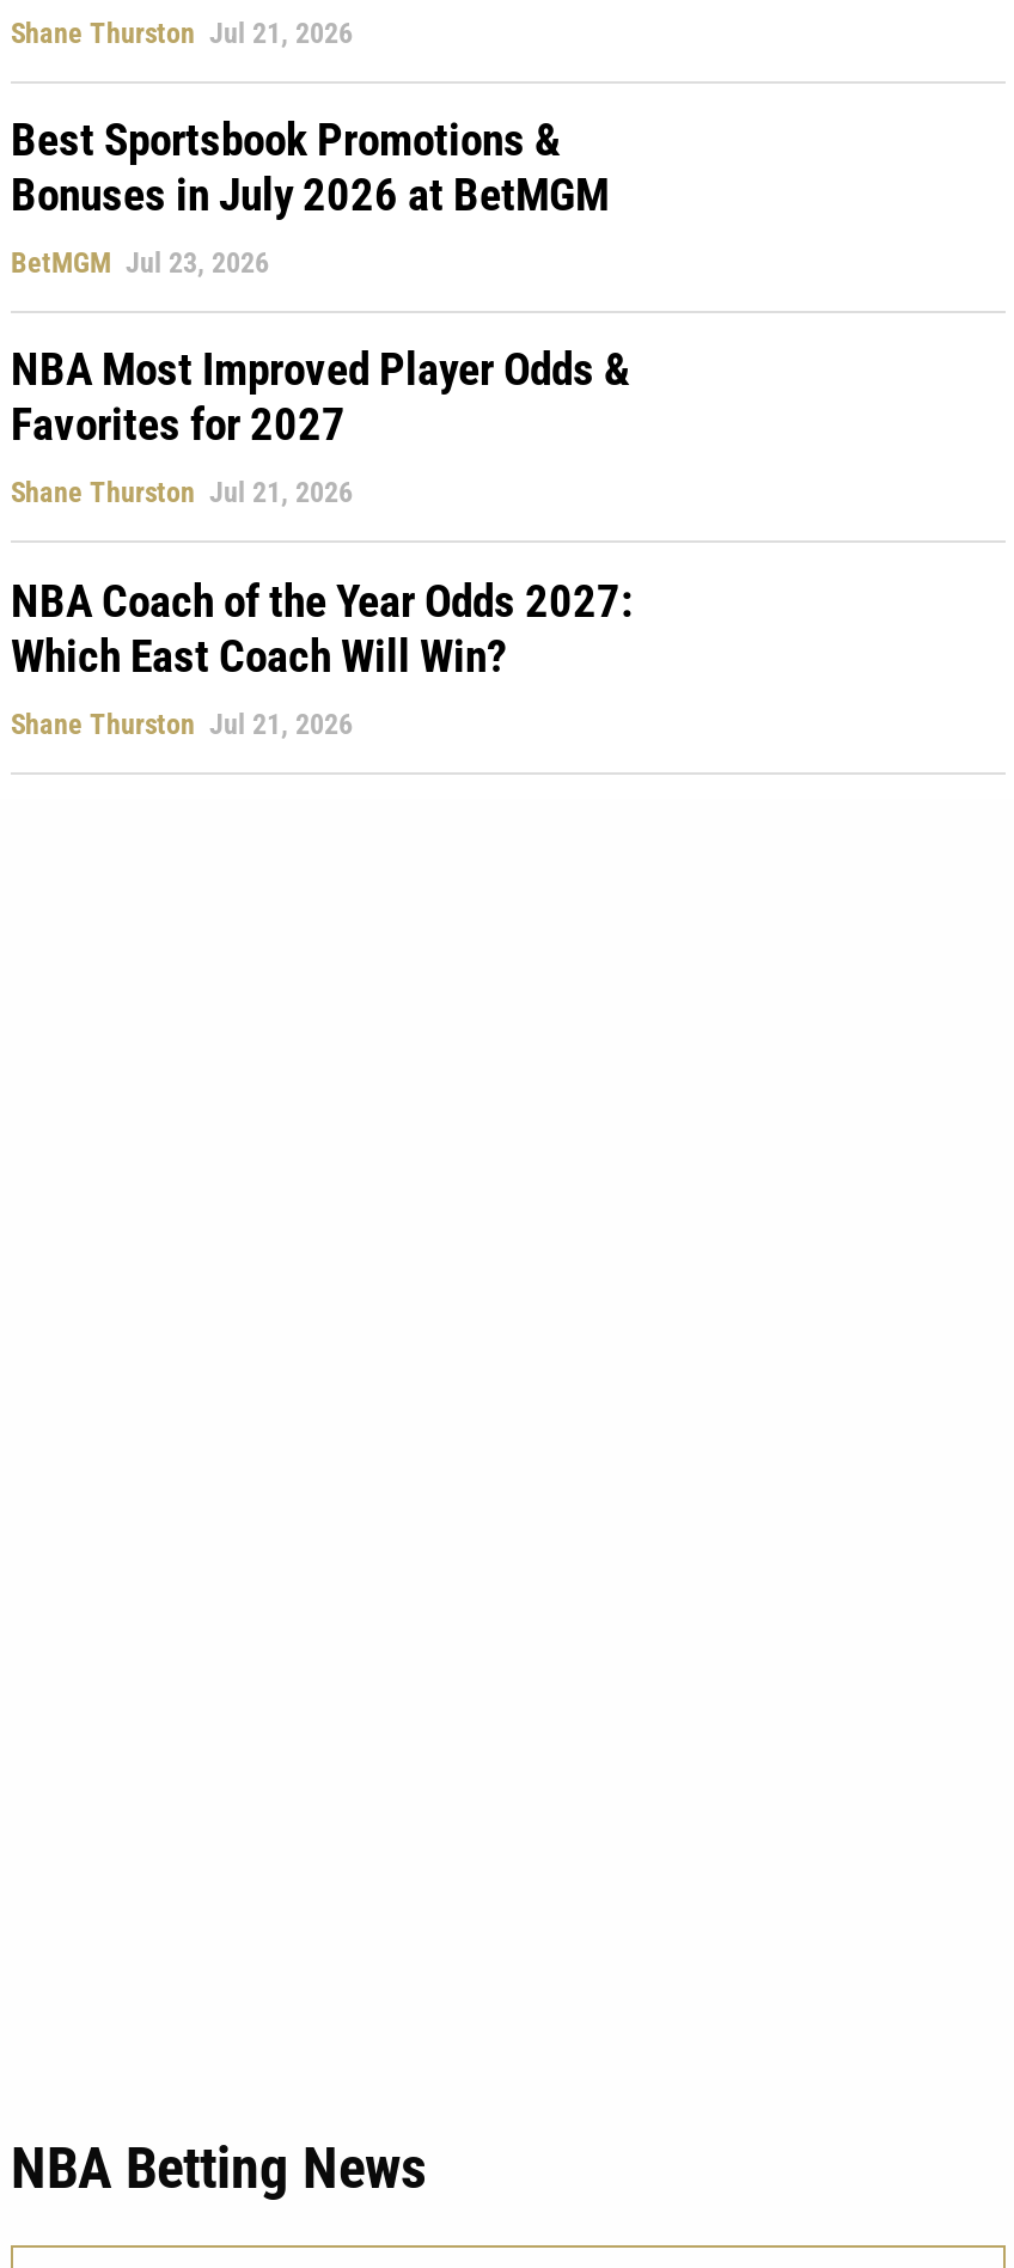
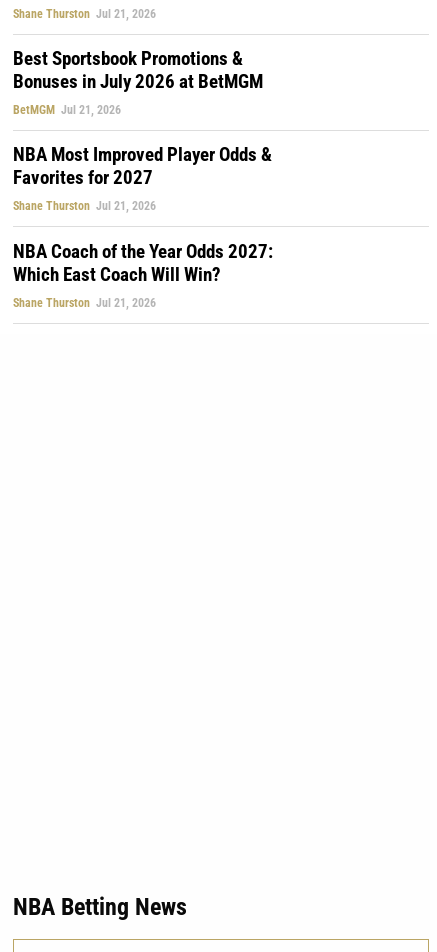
- BetMGM Jul 23, 2026
+ BetMGM Jul 21, 2026
